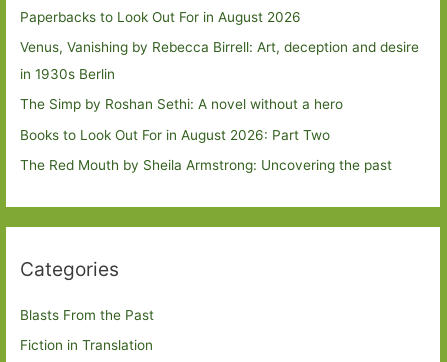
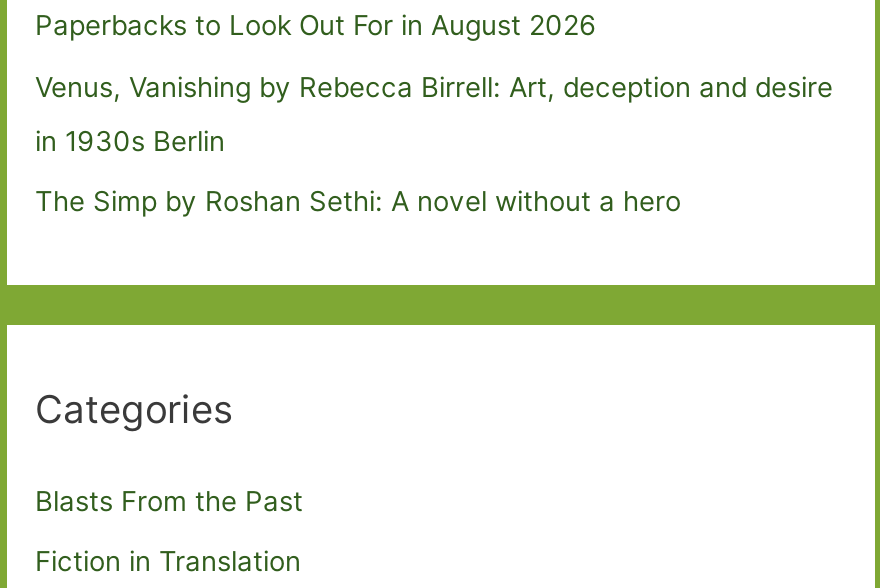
- Books to Look Out For in August 2026: Part Two
- The Red Mouth by Sheila Armstrong: Uncovering the past
